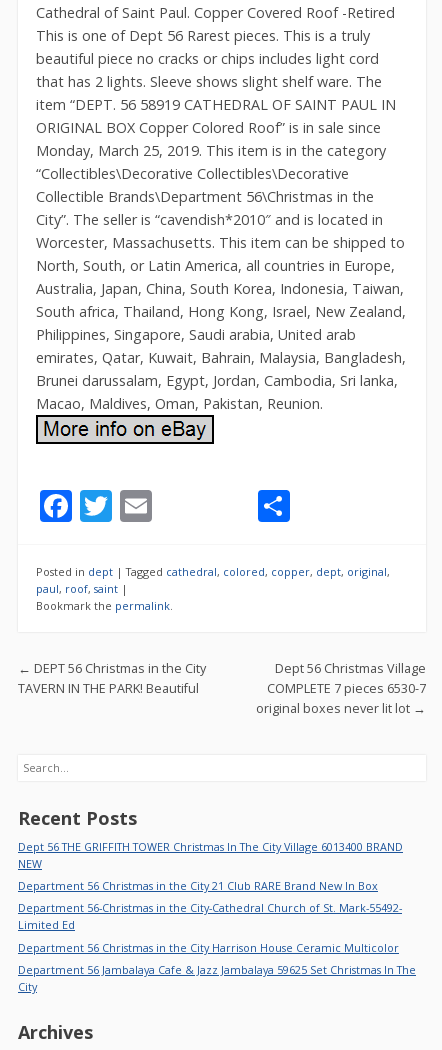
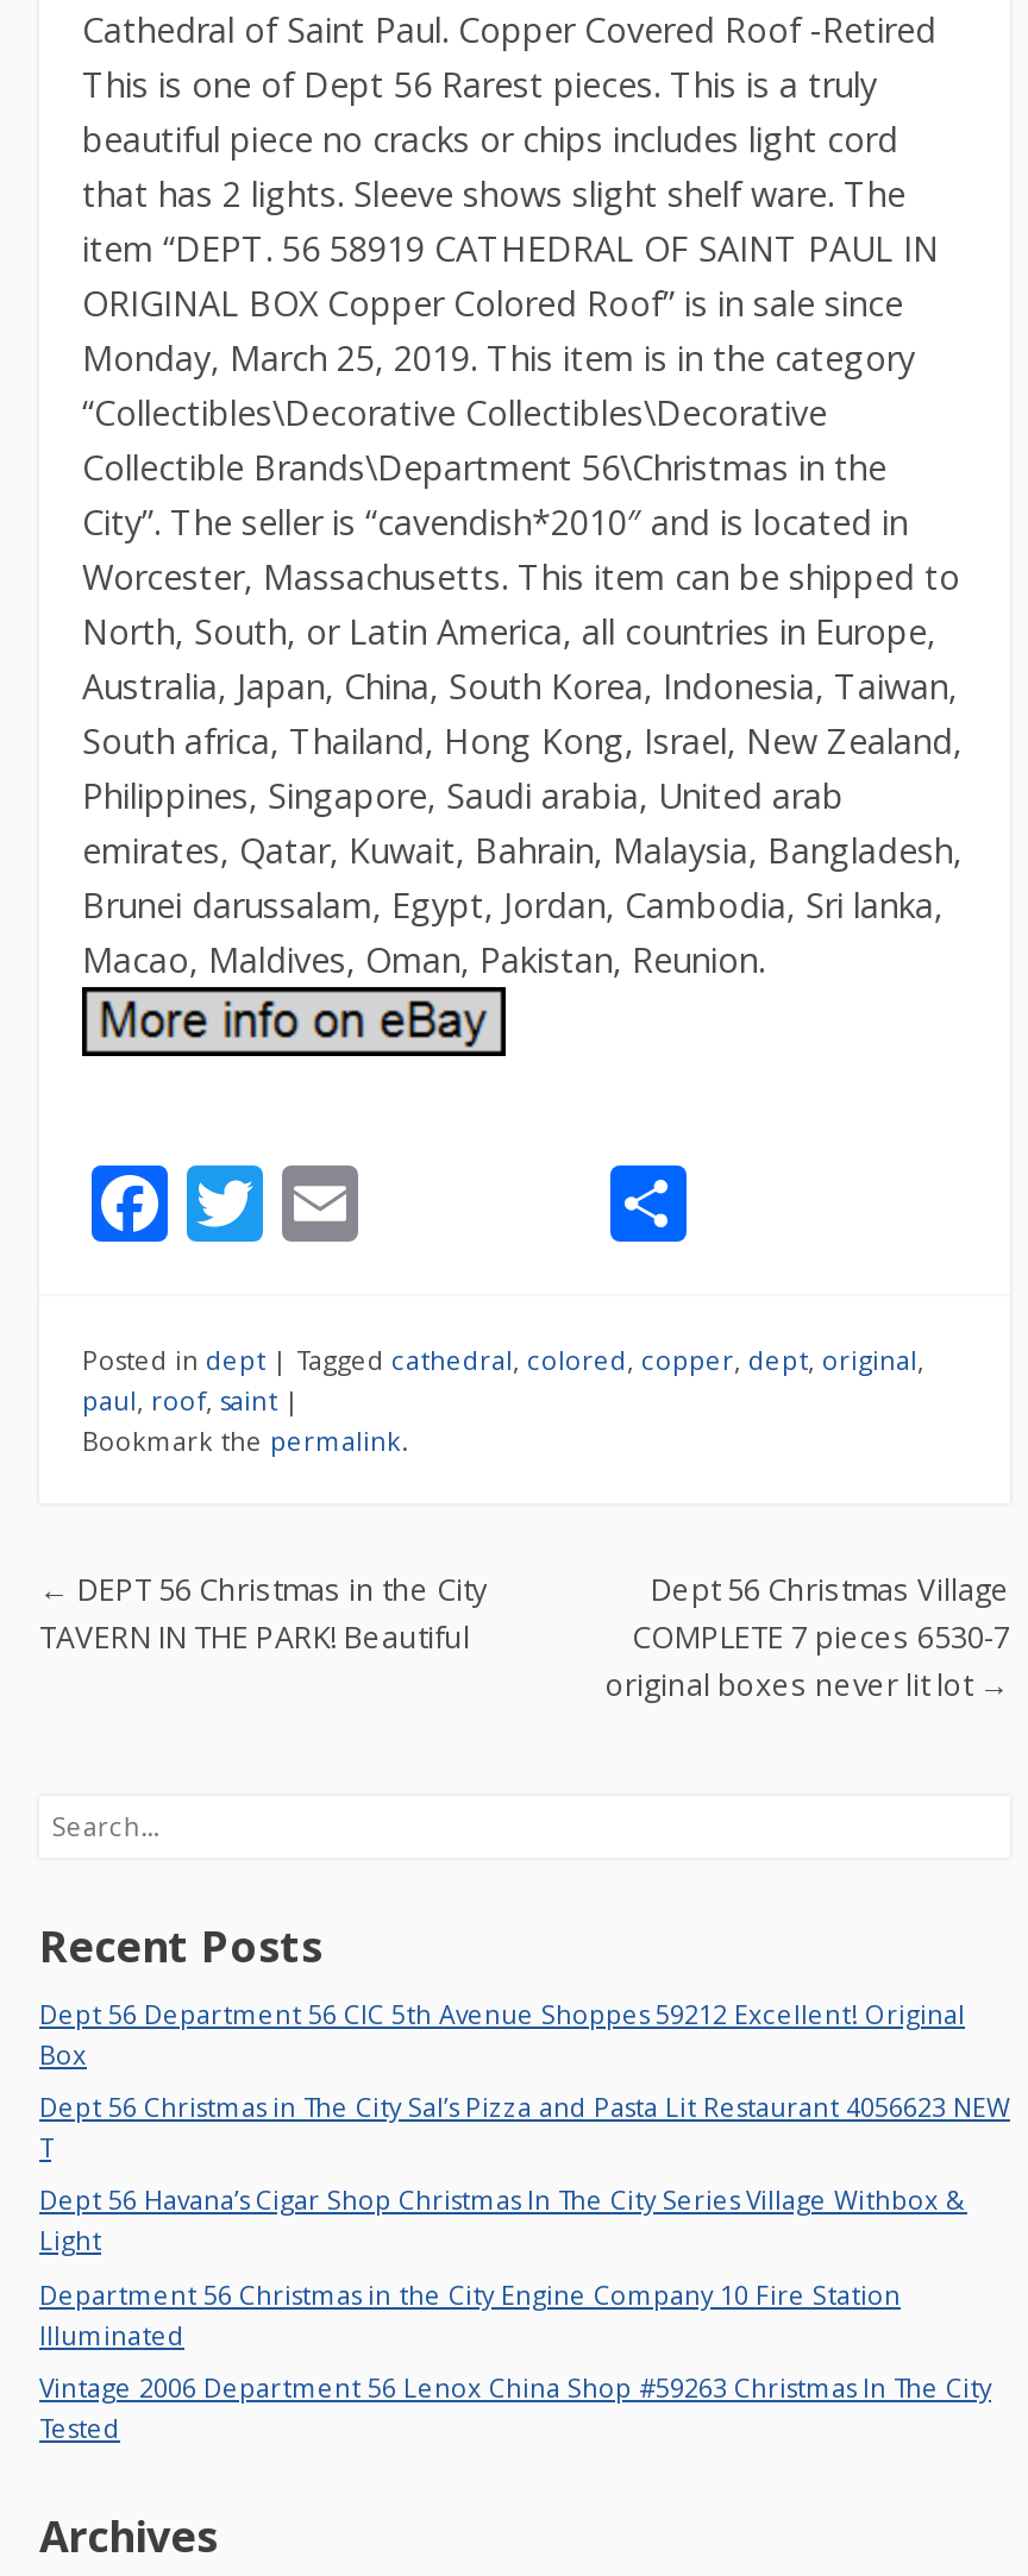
- Dept 56 THE GRIFFITH TOWER Christmas In The City Village 6013400 BRAND
- NEW
+ Dept 56 Department 56 CIC 5th Avenue Shoppes 59212 Excellent! Original
+ Box

- Department 56 Christmas in the City 21 Club RARE Brand New In Box
+ Dept 56 Christmas in The City Sal’s Pizza and Pasta Lit Restaurant 4056623 NEW
+ T

- Department 56-Christmas in the City-Cathedral Church of St. Mark-55492-
- Limited Ed
+ Dept 56 Havana’s Cigar Shop Christmas In The City Series Village Withbox &
+ Light

- Department 56 Christmas in the City Harrison House Ceramic Multicolor
+ Department 56 Christmas in the City Engine Company 10 Fire Station
+ Illuminated

- Department 56 Jambalaya Cafe & Jazz Jambalaya 59625 Set Christmas In The
- City
+ Vintage 2006 Department 56 Lenox China Shop #59263 Christmas In The City
+ Tested
